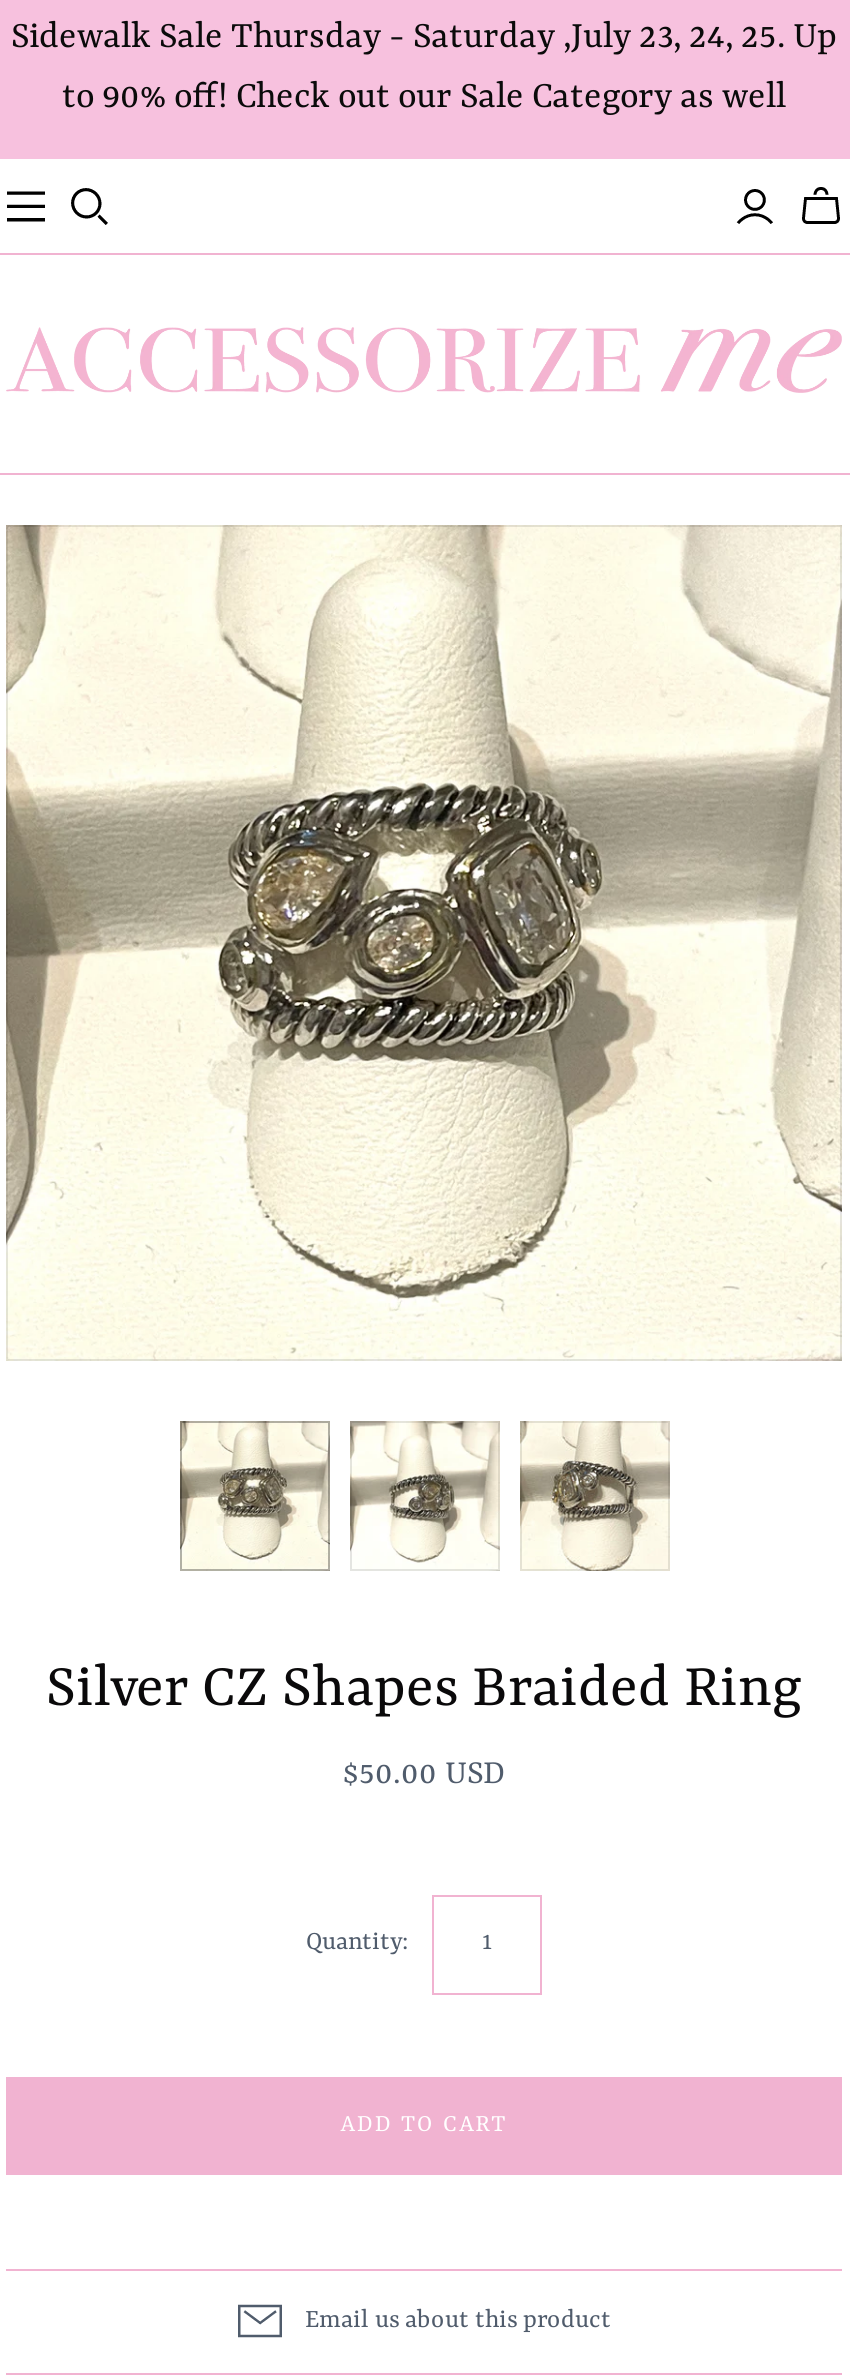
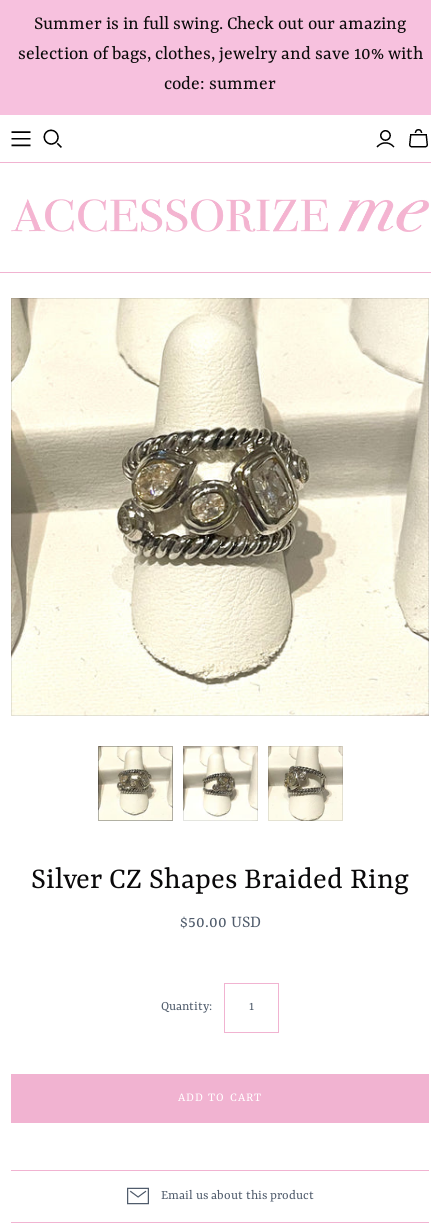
- Sidewalk Sale Thursday - Saturday ,July 23, 24, 25. Up
- to 90% off! Check out our Sale Category as well
+ Summer is in full swing. Check out our amazing
+ selection of bags, clothes, jewelry and save 10% with
+ code: summer
